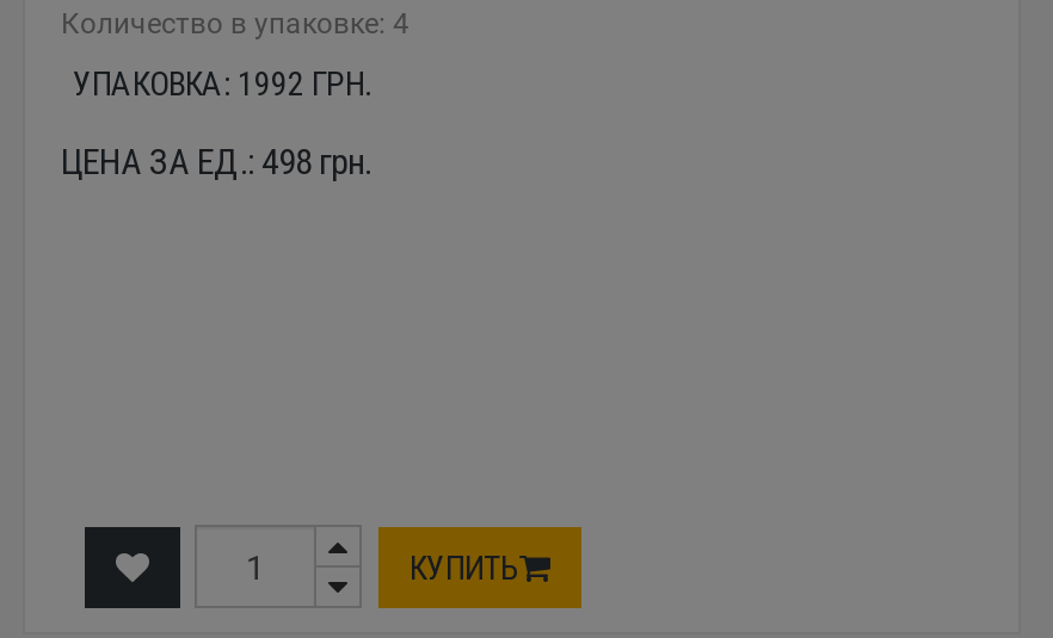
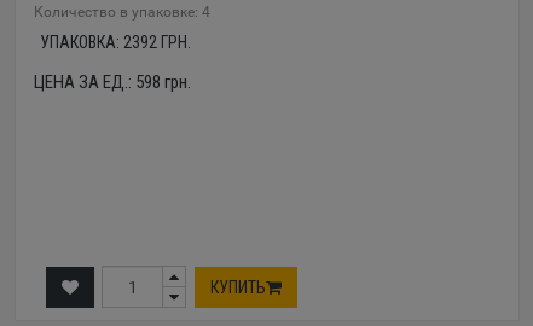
- УПАКОВКА: 1992 ГРН.
+ УПАКОВКА: 2392 ГРН.

- ЦЕНА ЗА ЕД.: 498 грн.
+ ЦЕНА ЗА ЕД.: 598 грн.
